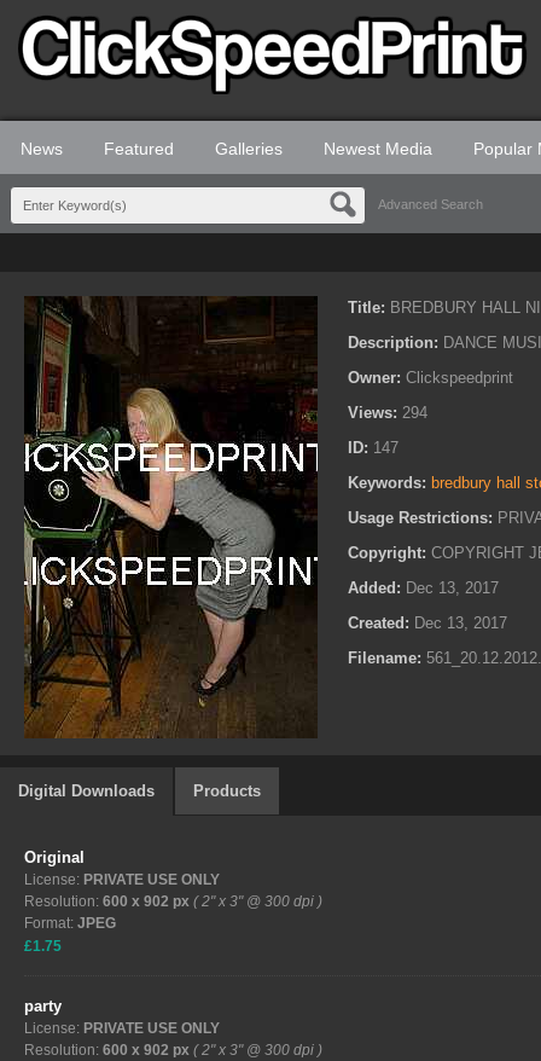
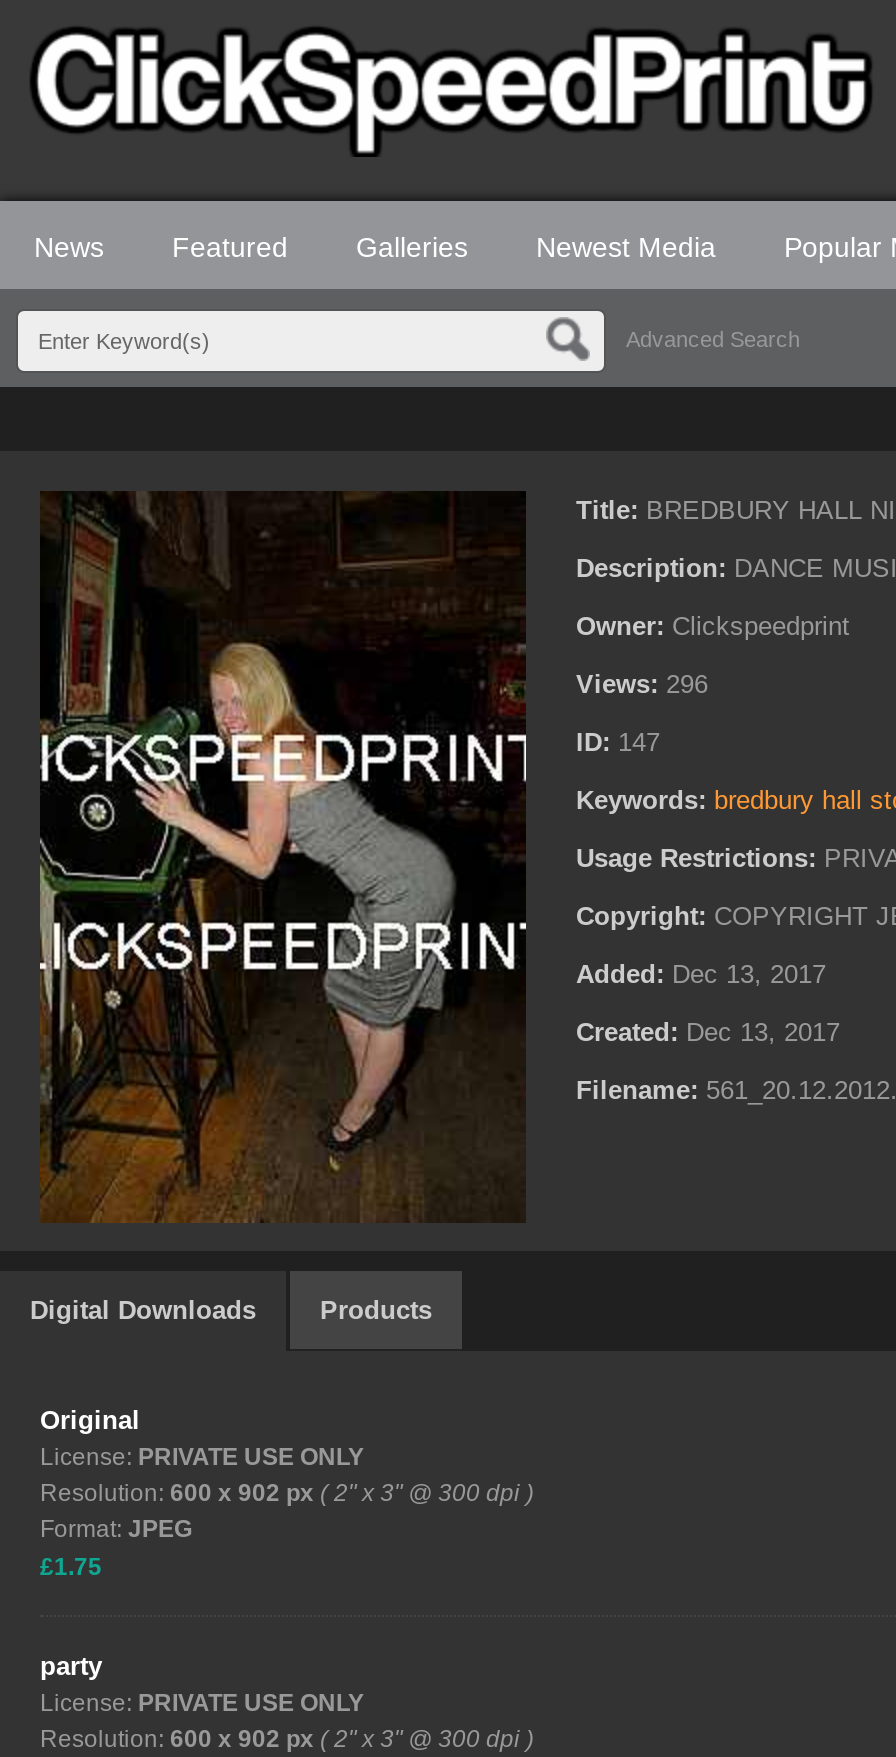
- Views: 294
+ Views: 296
